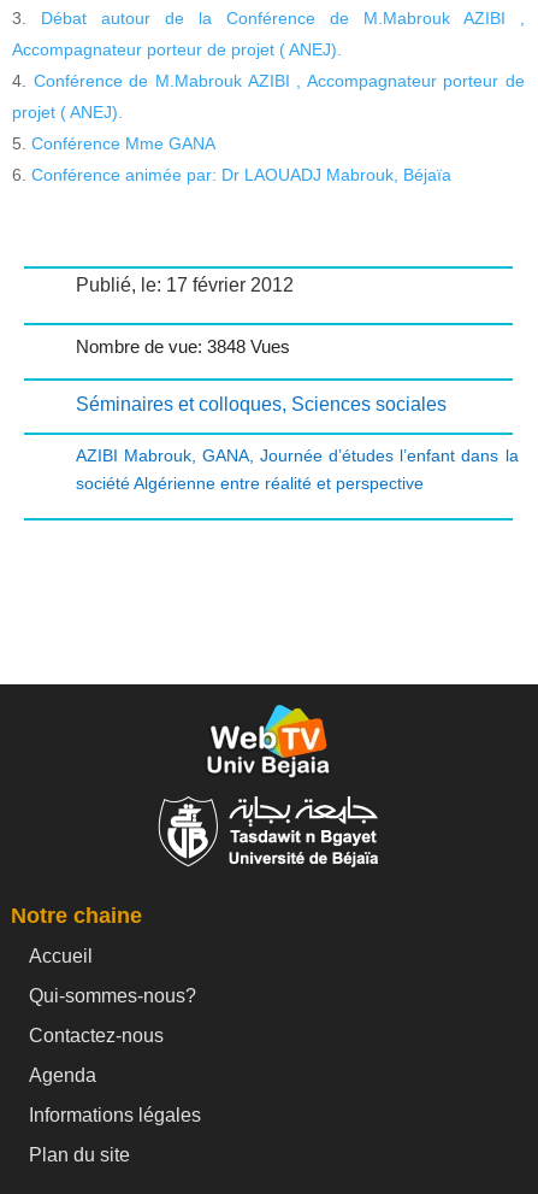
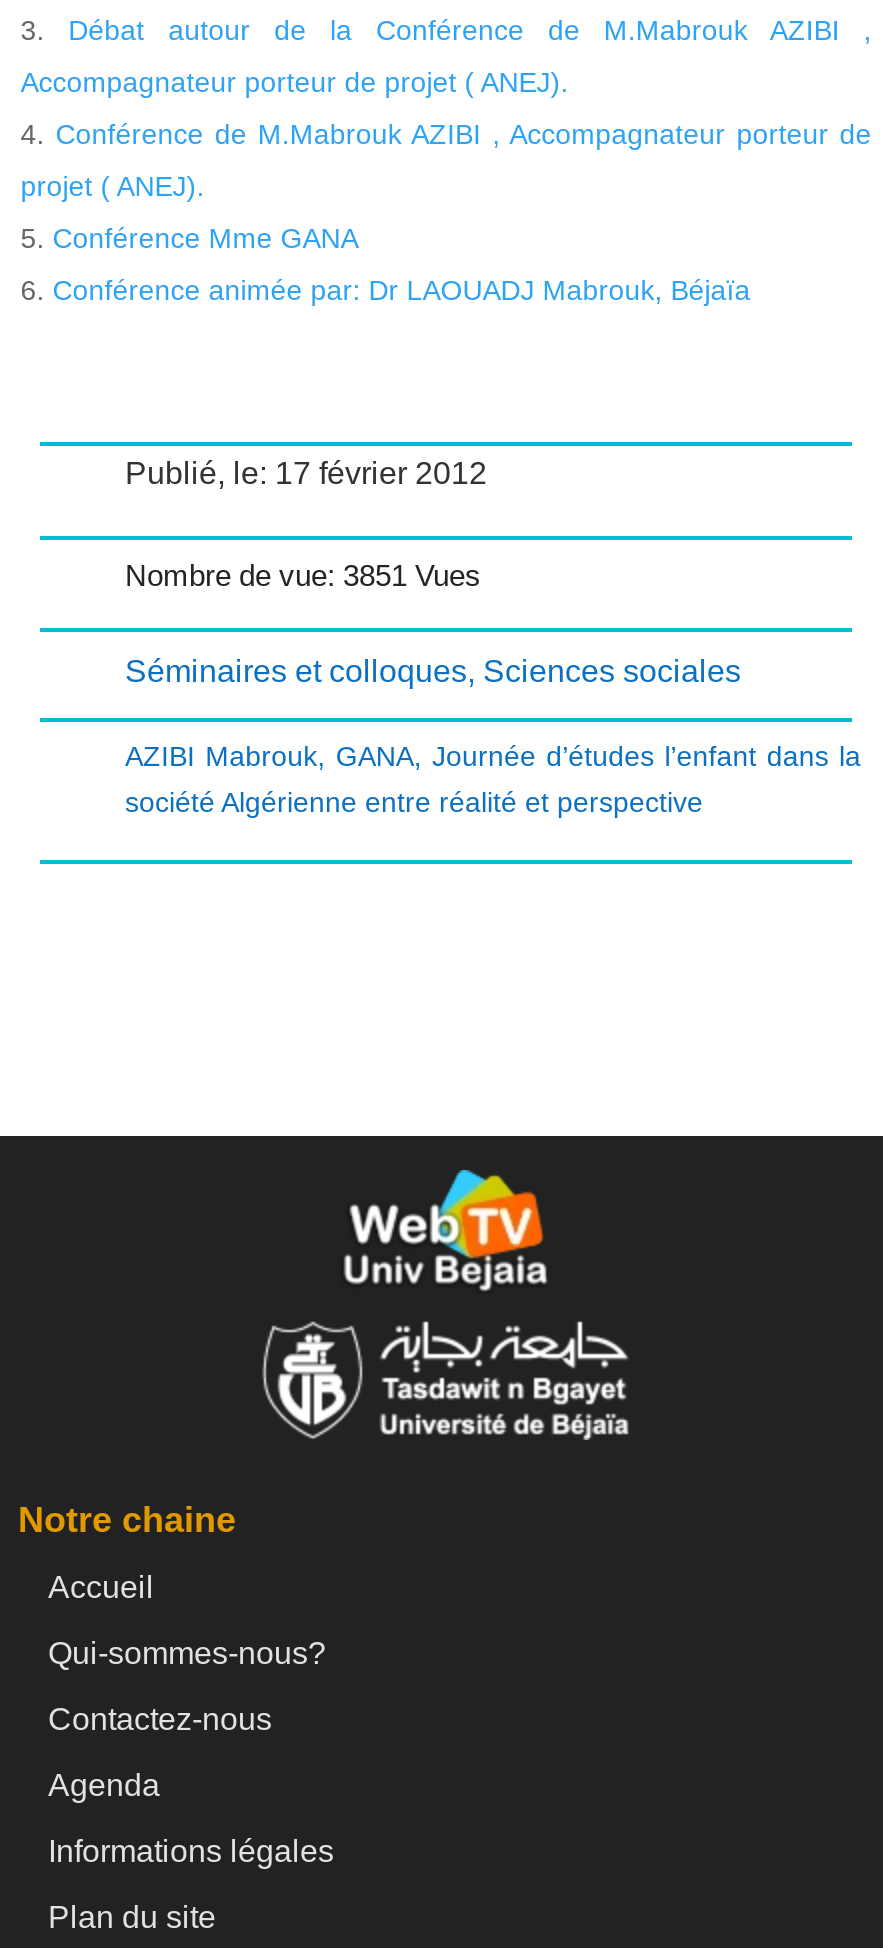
- Nombre de vue: 3848 Vues
+ Nombre de vue: 3851 Vues
